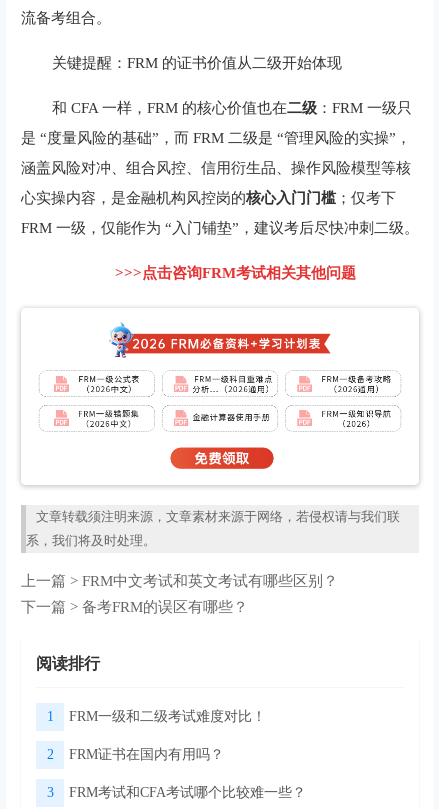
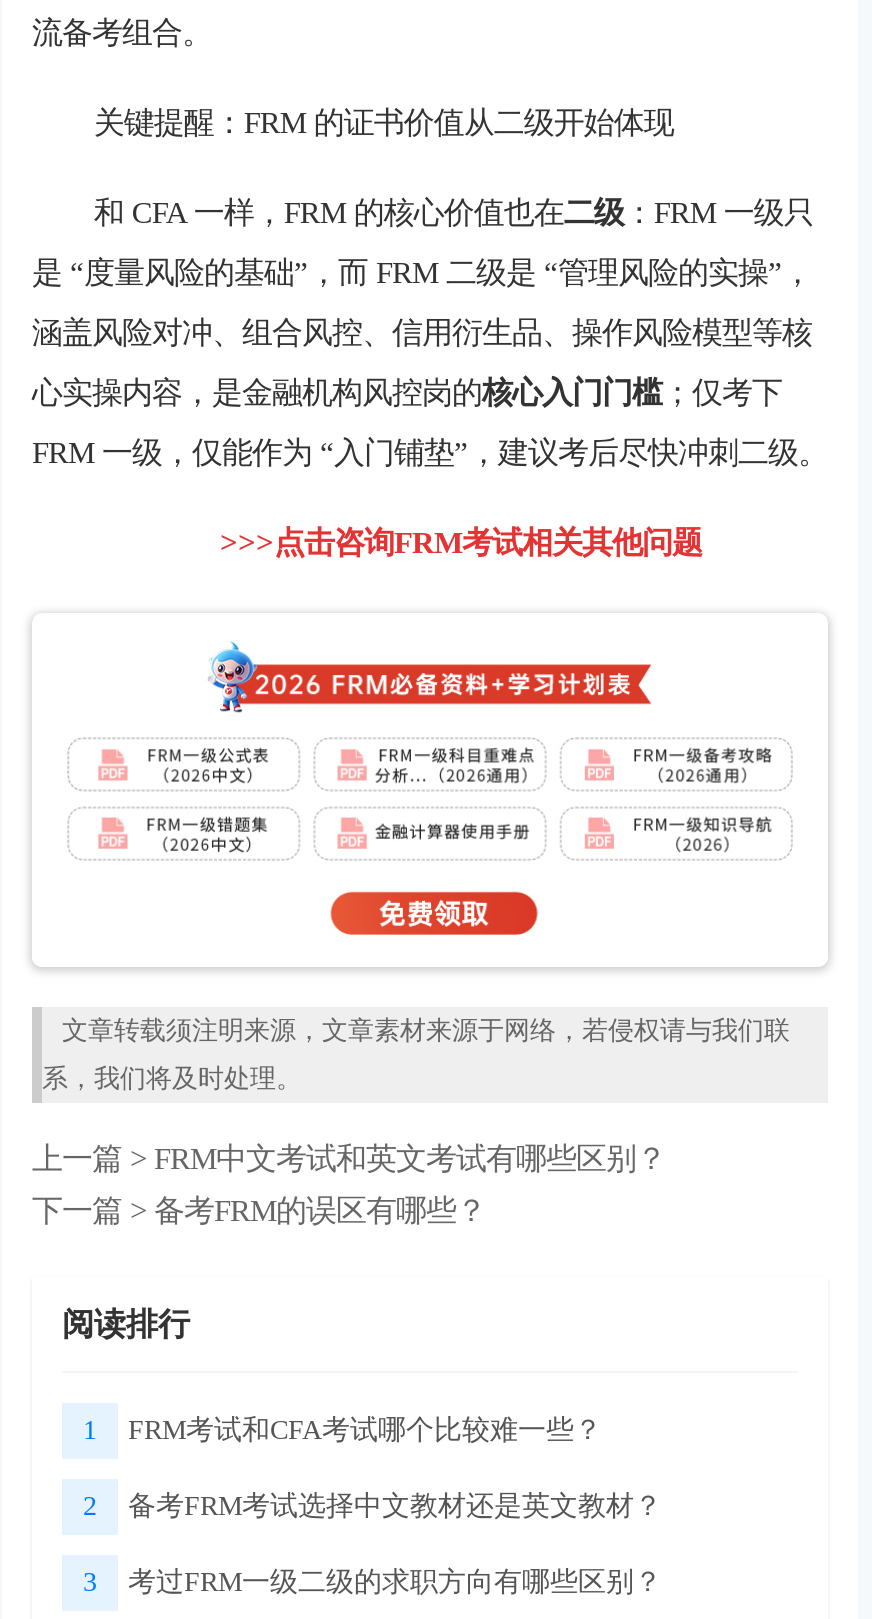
- FRM一级和二级考试难度对比！

- FRM证书在国内有用吗？
+ 备考FRM考试选择中文教材还是英文教材？

moved up: FRM考试和CFA考试哪个比较难一些？

+ 考过FRM一级二级的求职方向有哪些区别？
